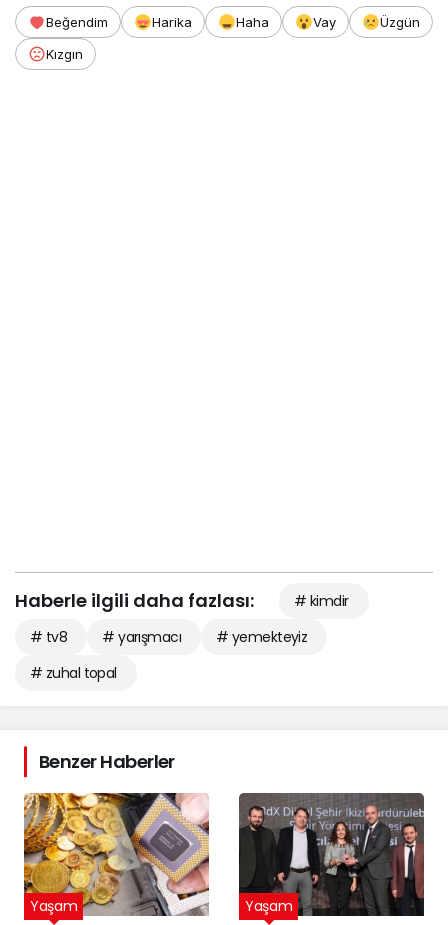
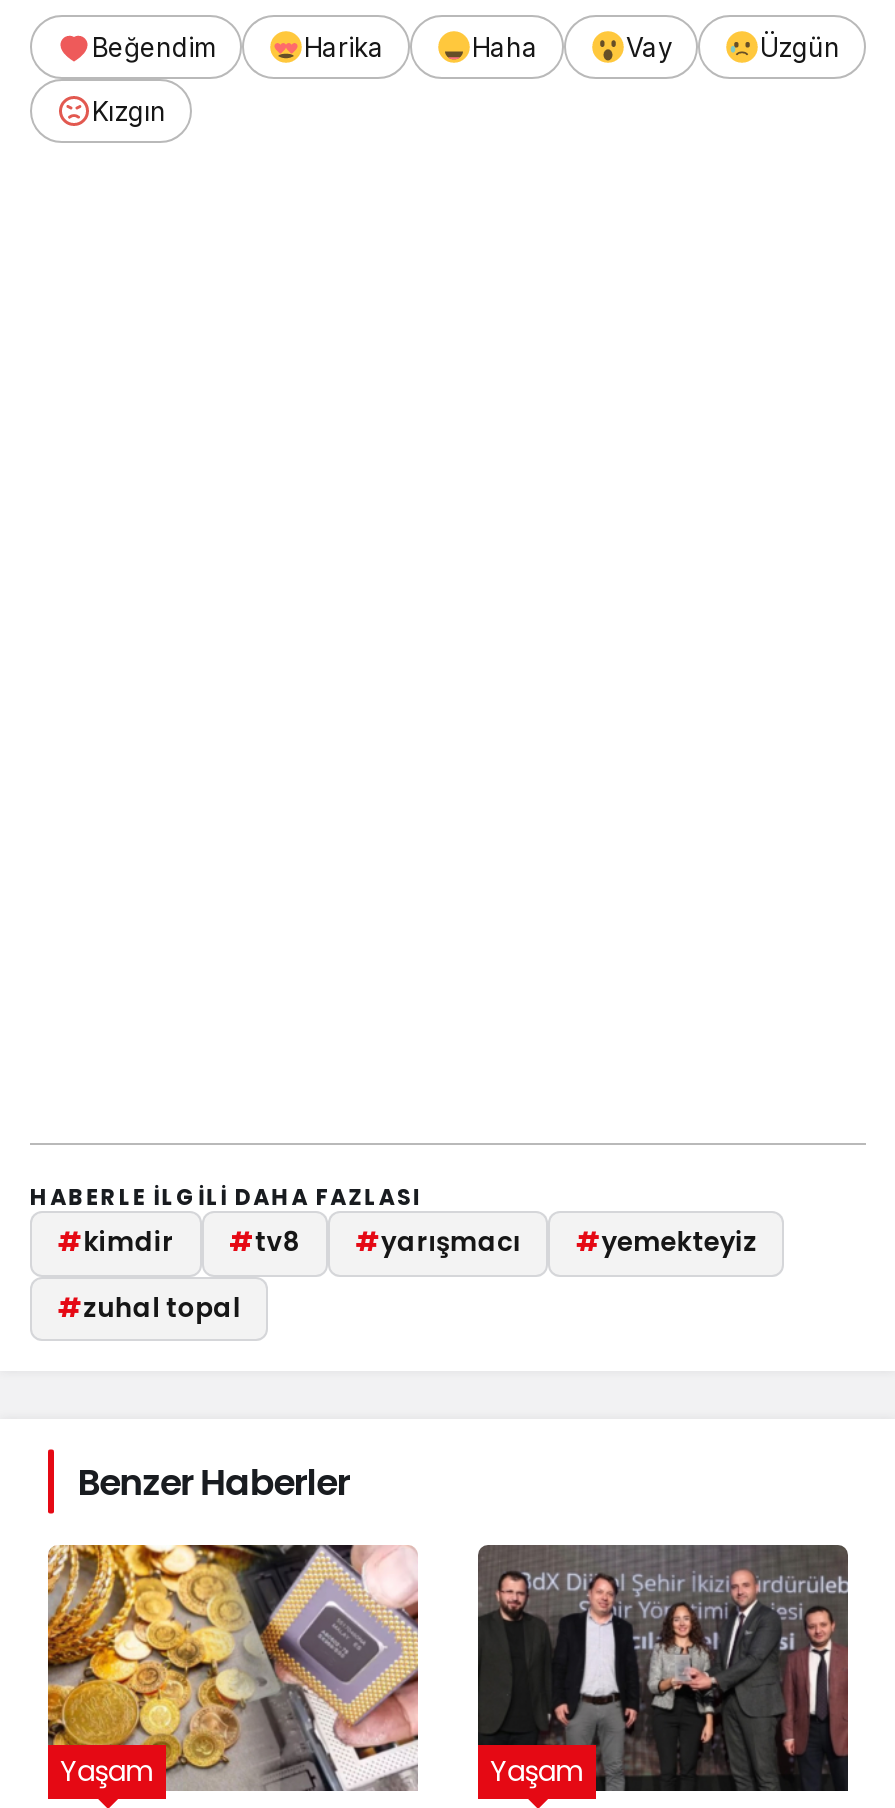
- Haberle ilgili daha fazlası:
- # kimdir
- # tv8
- # yarışmacı
- # yemekteyiz
- # zuhal topal
+ HABERLE ILGILI DAHA FAZLASI
+ #kimdir
+ #tv8
+ #yarışmacı
+ #yemekteyiz
+ #zuhal topal
